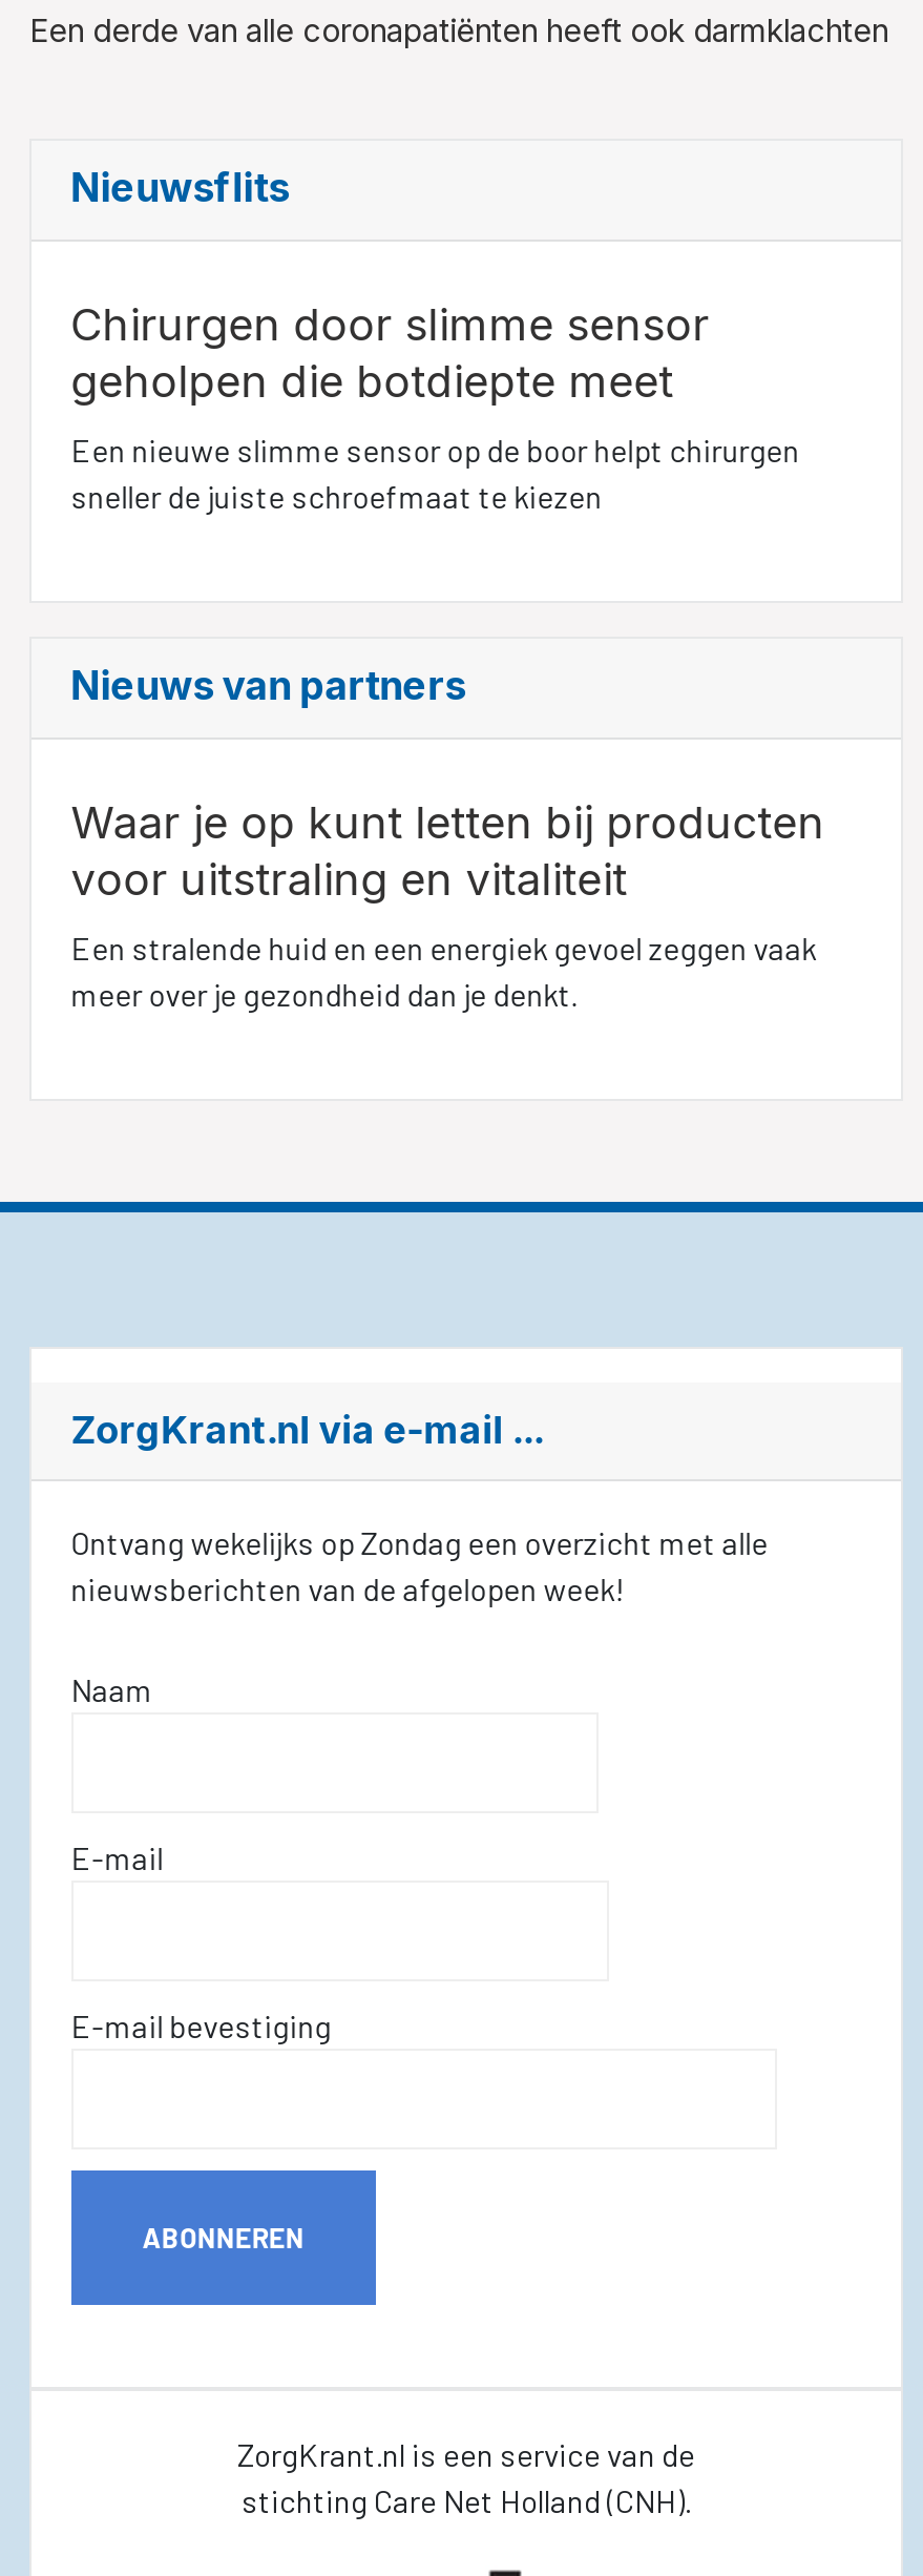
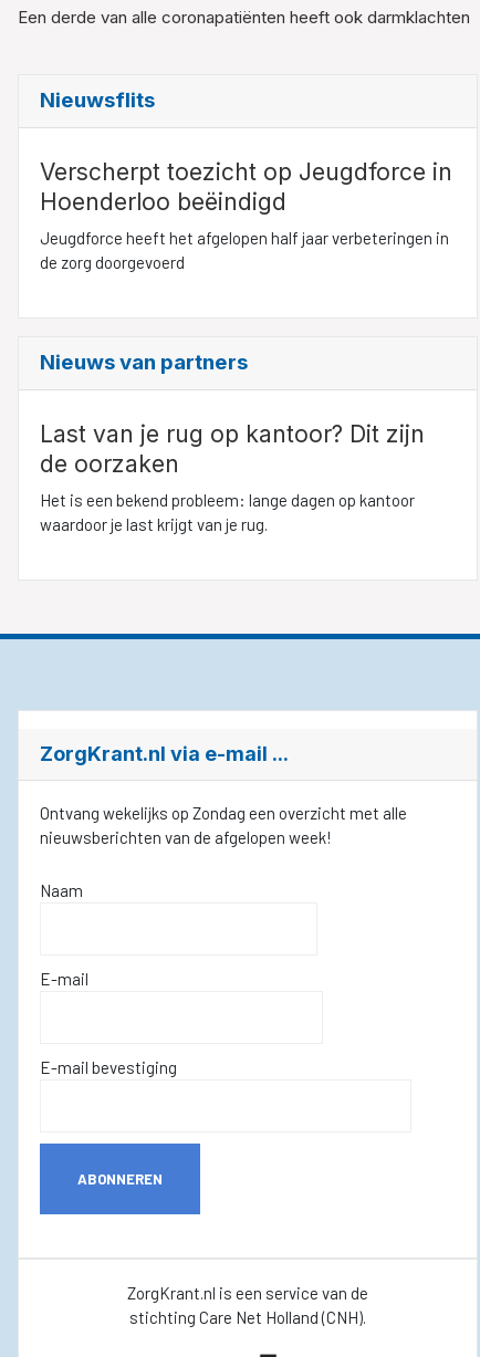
- Chirurgen door slimme sensor
- geholpen die botdiepte meet
- Een nieuwe slimme sensor op de boor helpt chirurgen
- sneller de juiste schroefmaat te kiezen
+ Verscherpt toezicht op Jeugdforce in
+ Hoenderloo beëindigd
+ Jeugdforce heeft het afgelopen half jaar verbeteringen in
+ de zorg doorgevoerd

- Waar je op kunt letten bij producten
- voor uitstraling en vitaliteit
- Een stralende huid en een energiek gevoel zeggen vaak
- meer over je gezondheid dan je denkt.
+ Last van je rug op kantoor? Dit zijn
+ de oorzaken
+ Het is een bekend probleem: lange dagen op kantoor
+ waardoor je last krijgt van je rug.
